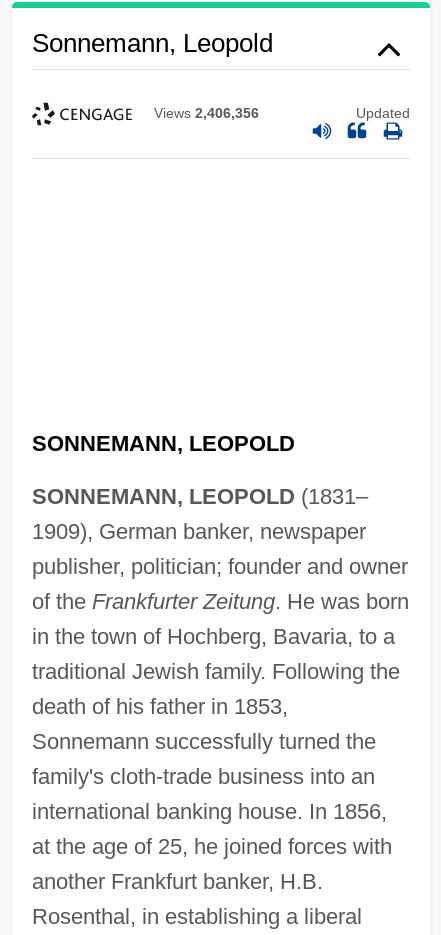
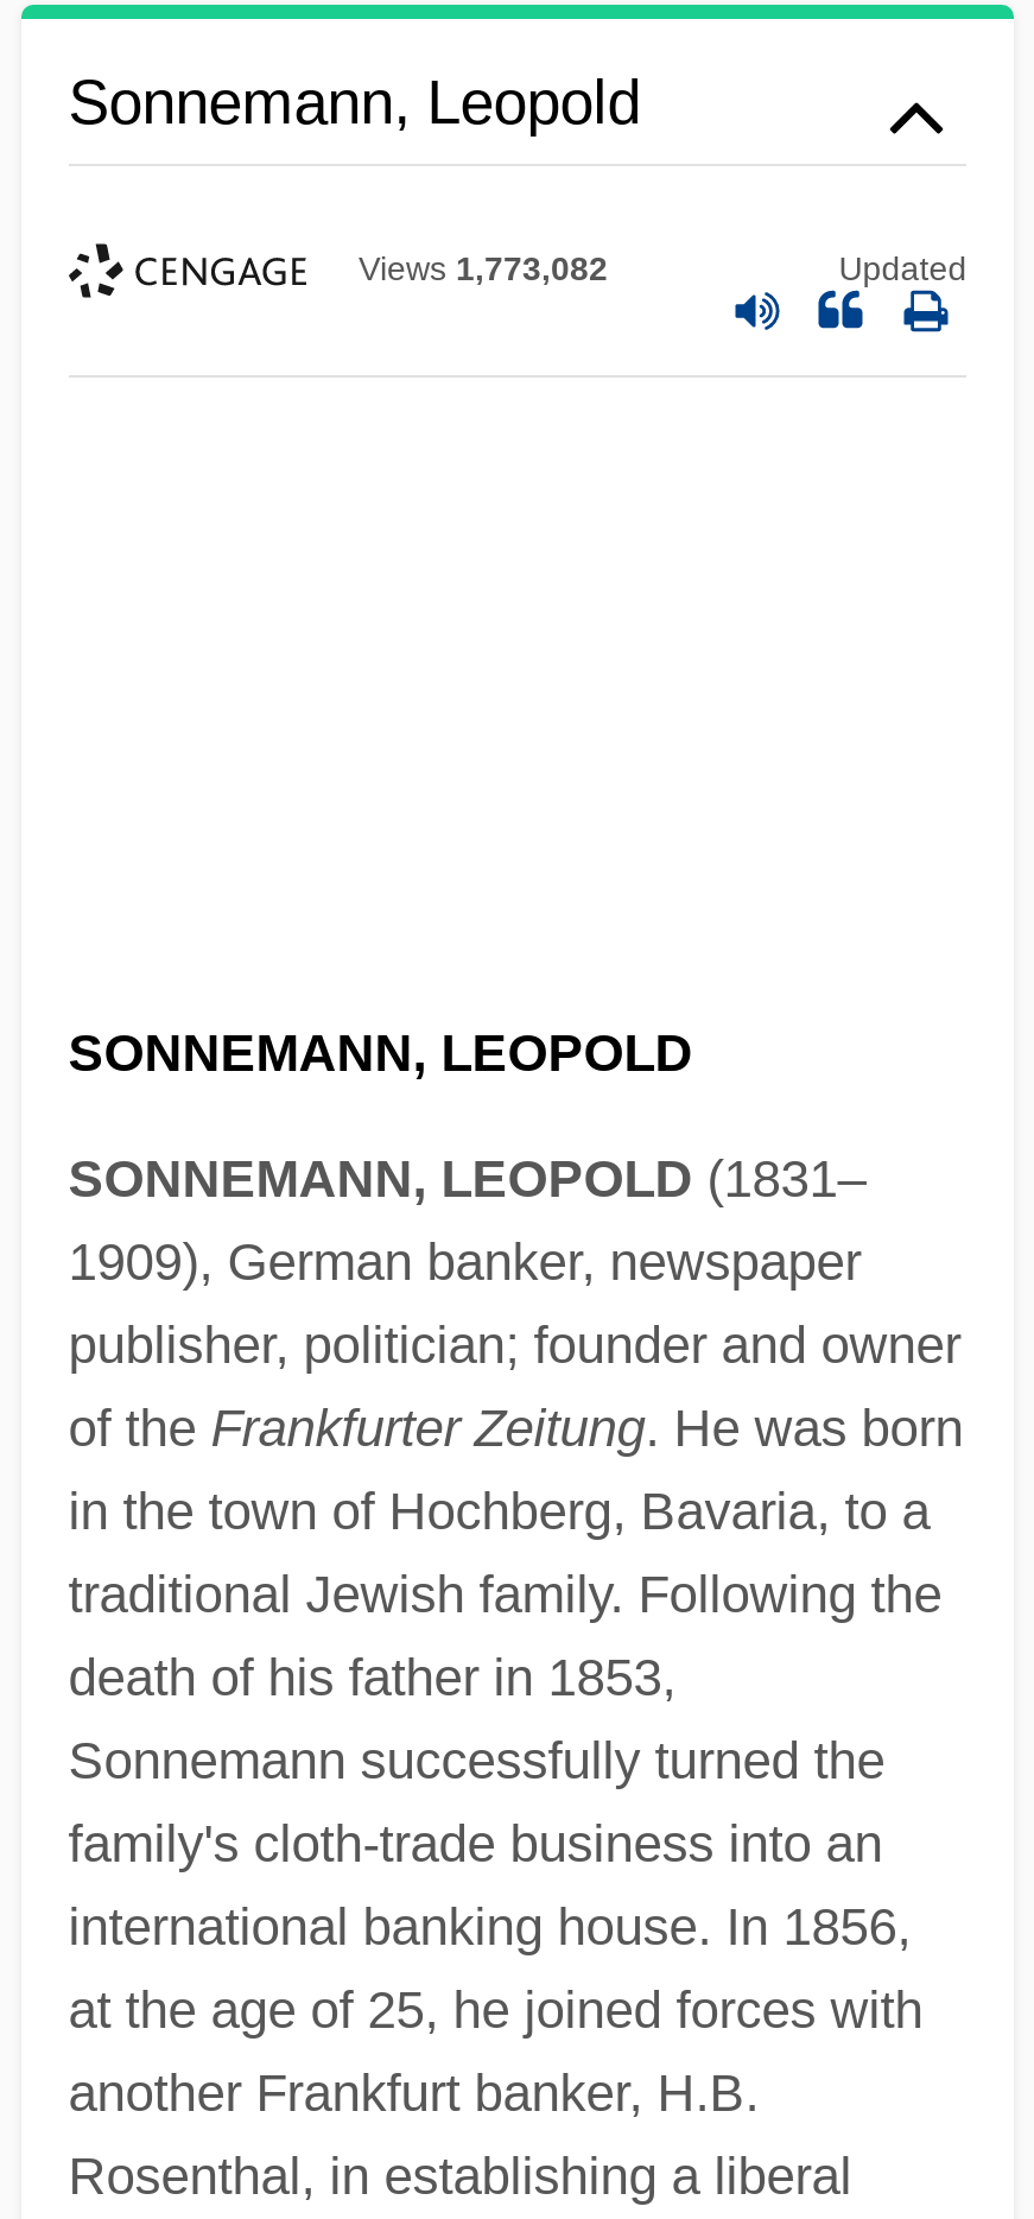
- Views 2,406,356
+ Views 1,773,082
